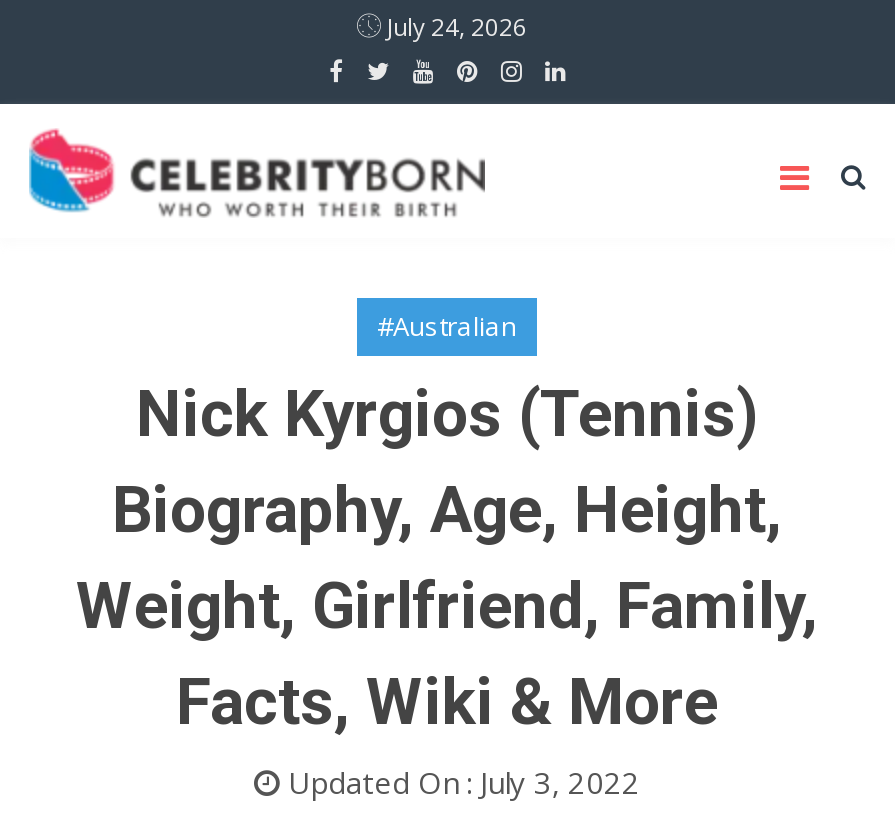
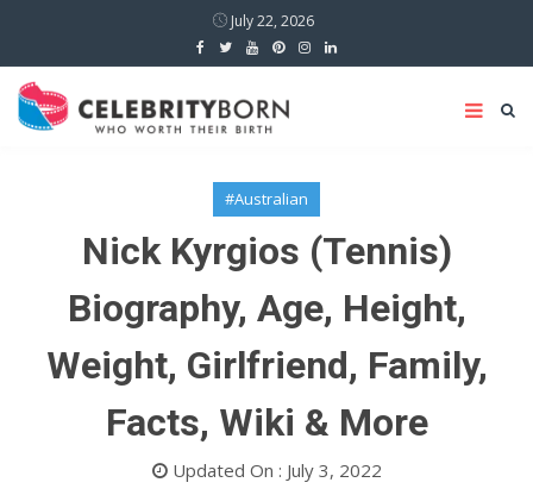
- July 24, 2026
+ July 22, 2026
